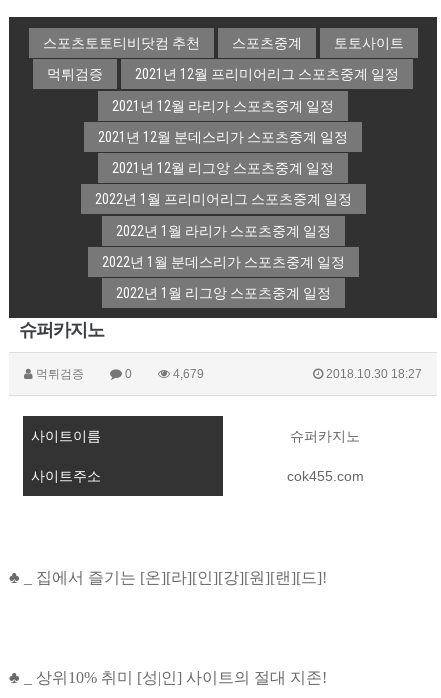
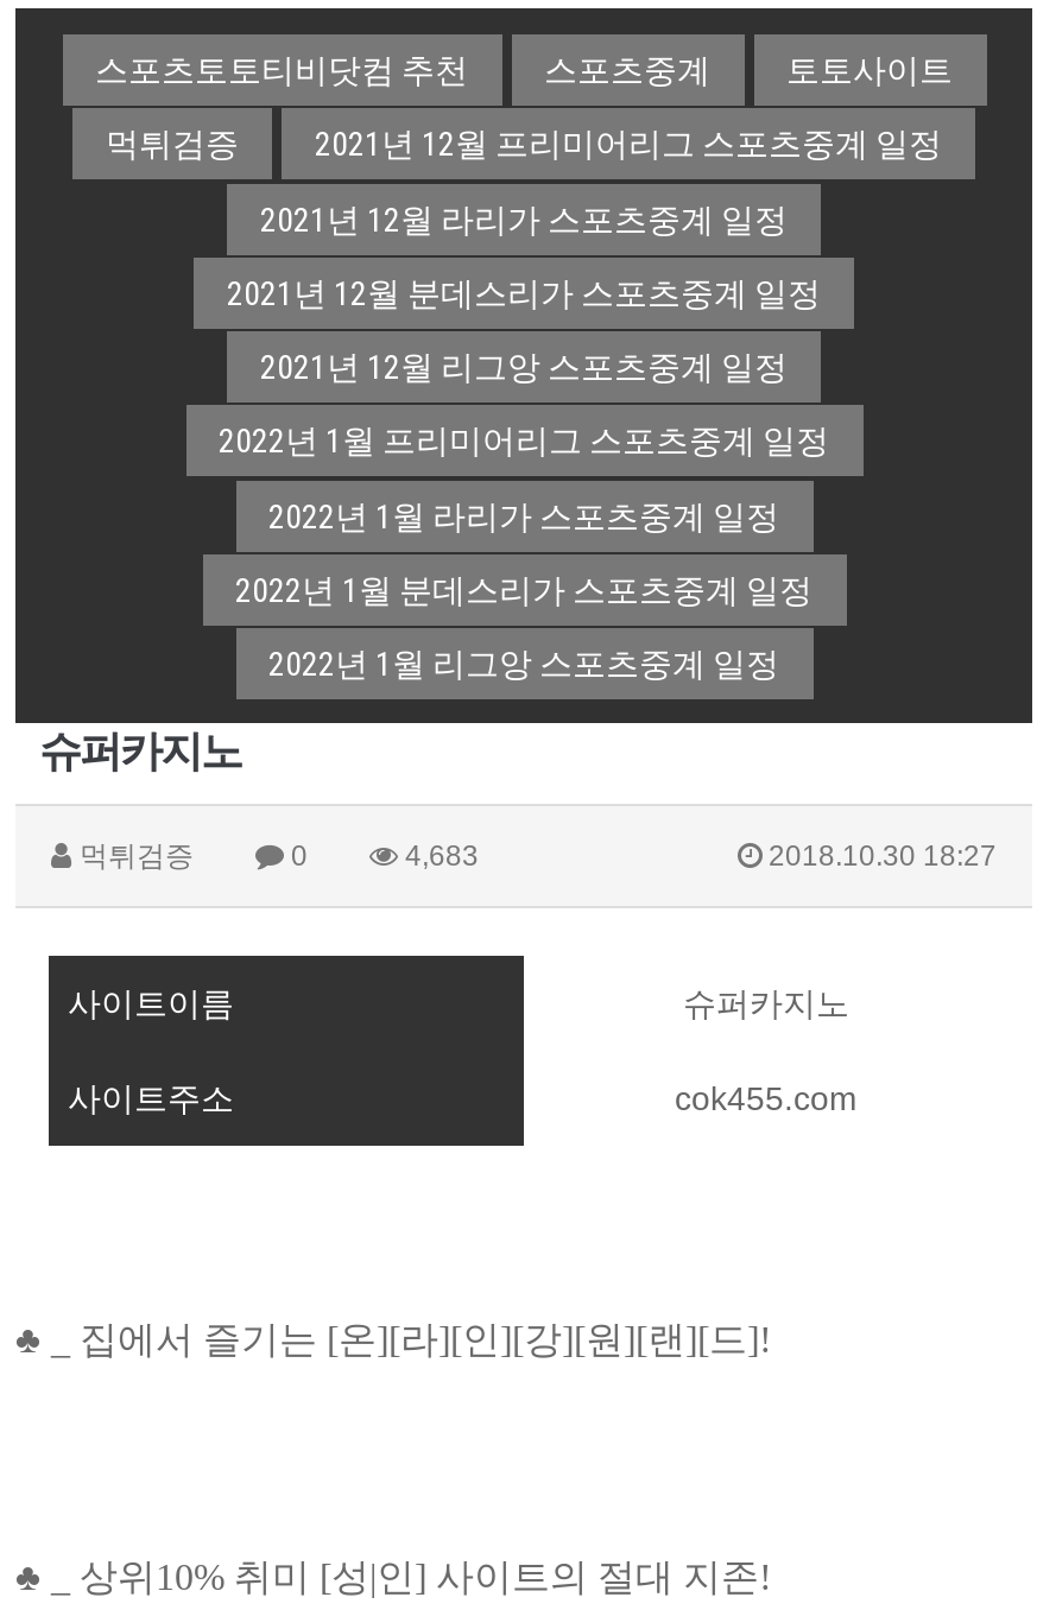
- 4,679
+ 4,683
